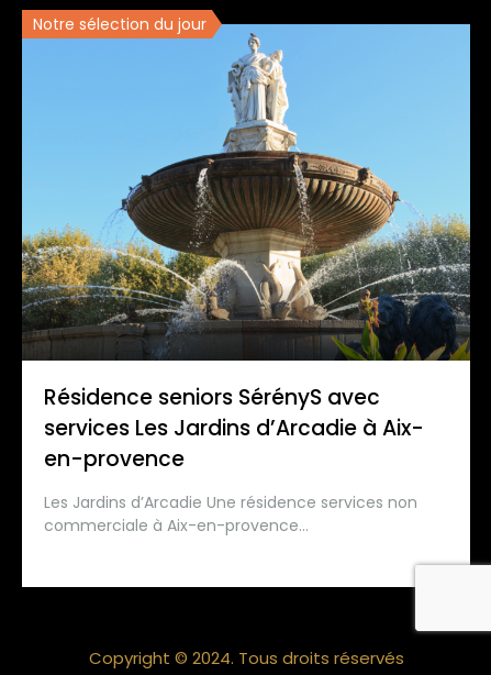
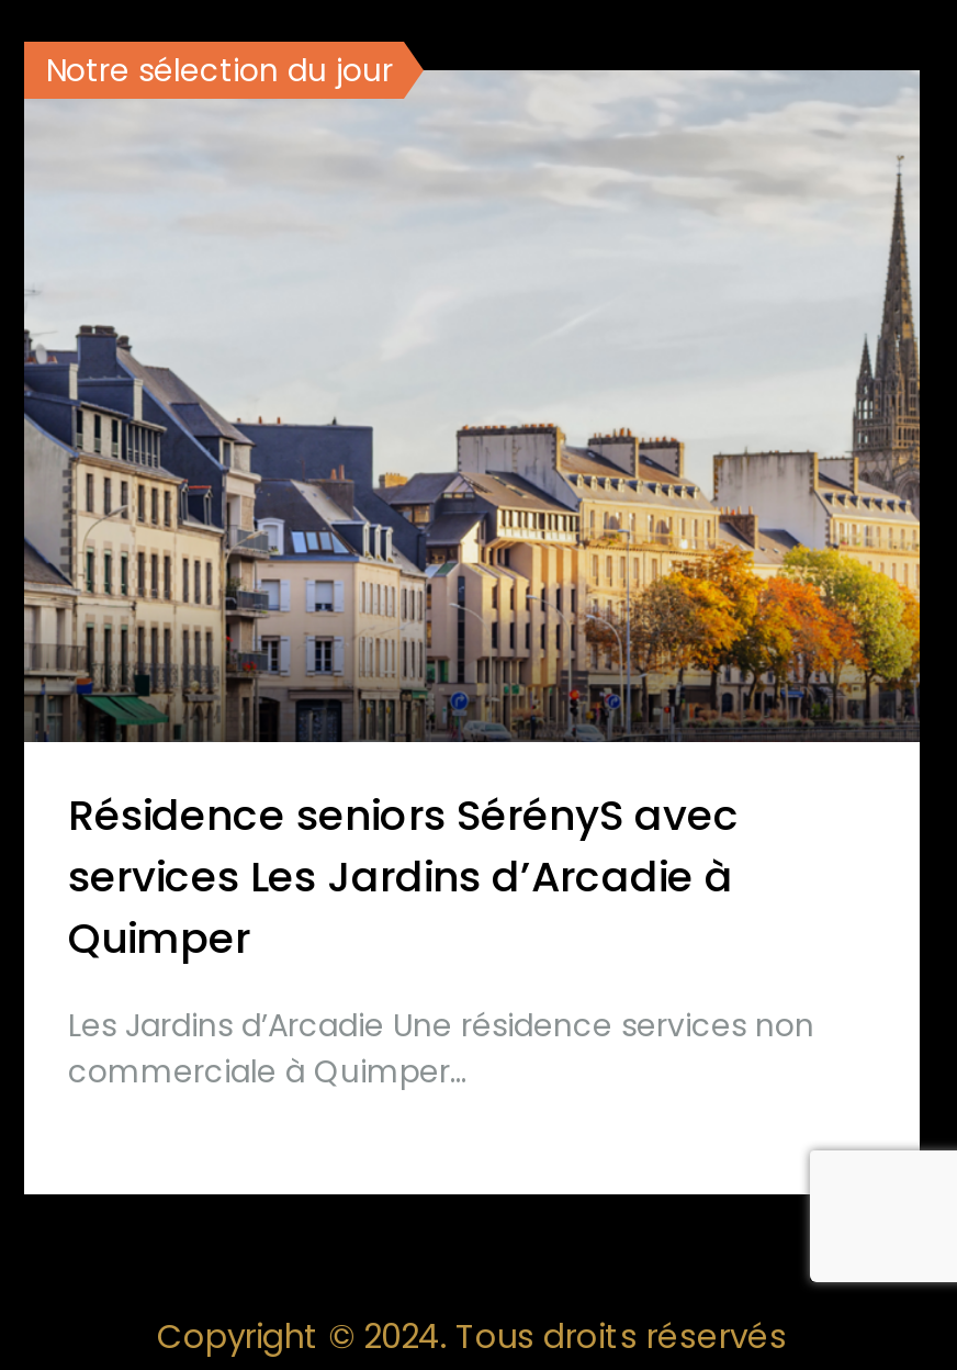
- [image]
+ [image]

- services Les Jardins d’Arcadie à Aix-
- en-provence
+ services Les Jardins d’Arcadie à
+ Quimper

- commerciale à Aix-en-provence…
+ commerciale à Quimper…
